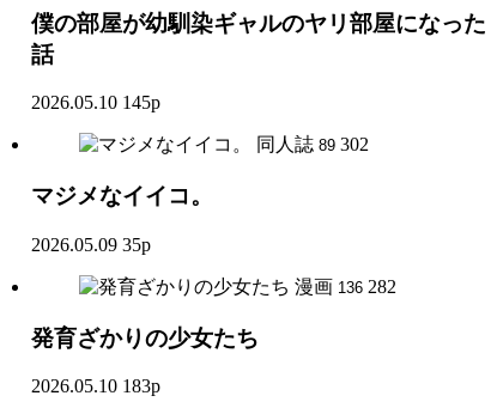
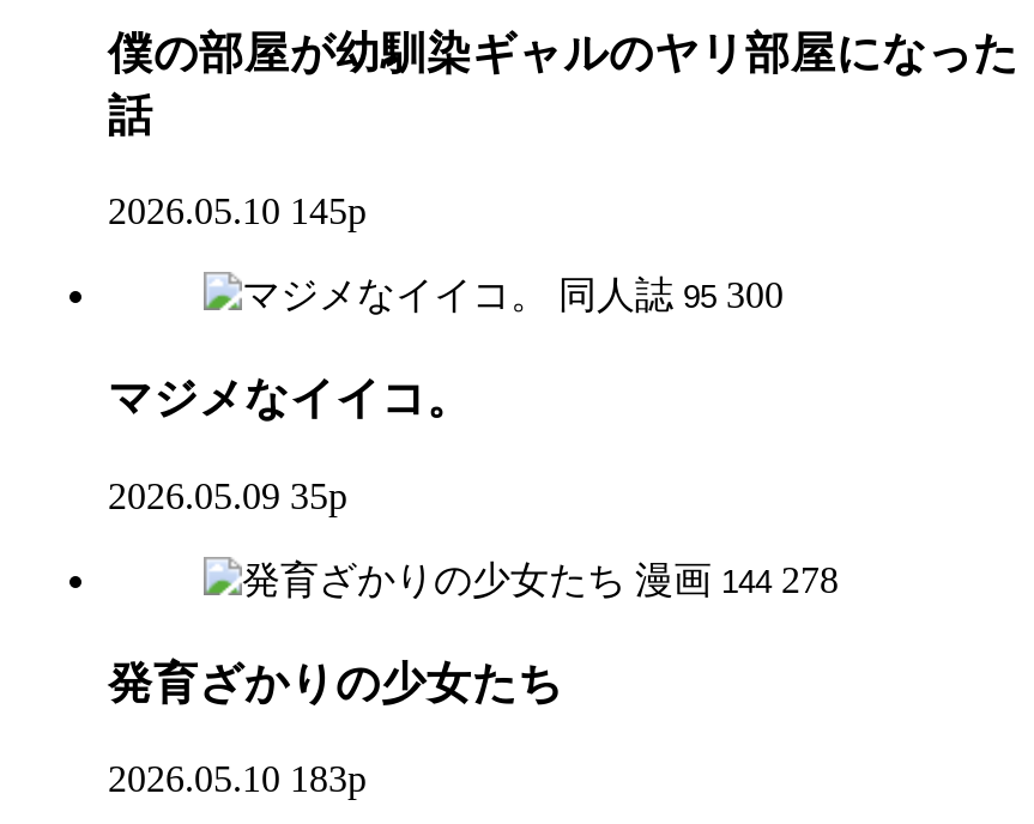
- 同人誌 89 302
+ 同人誌 95 300

- 漫画 136 282
+ 漫画 144 278
